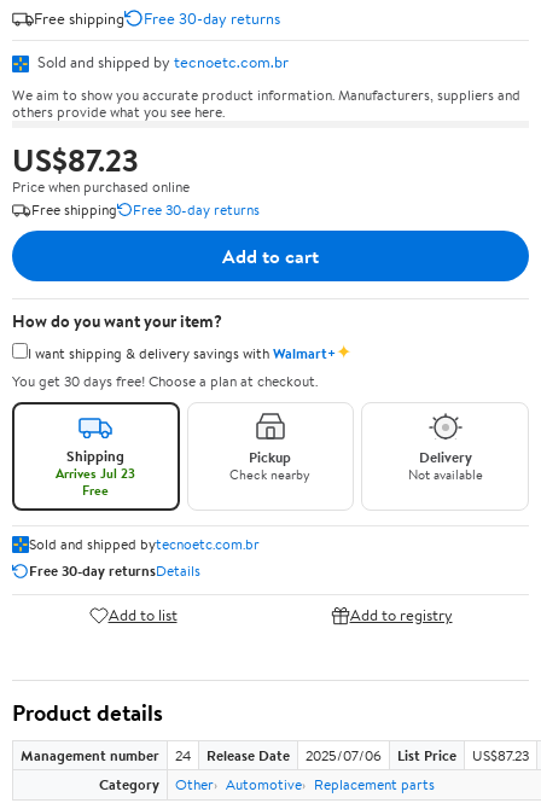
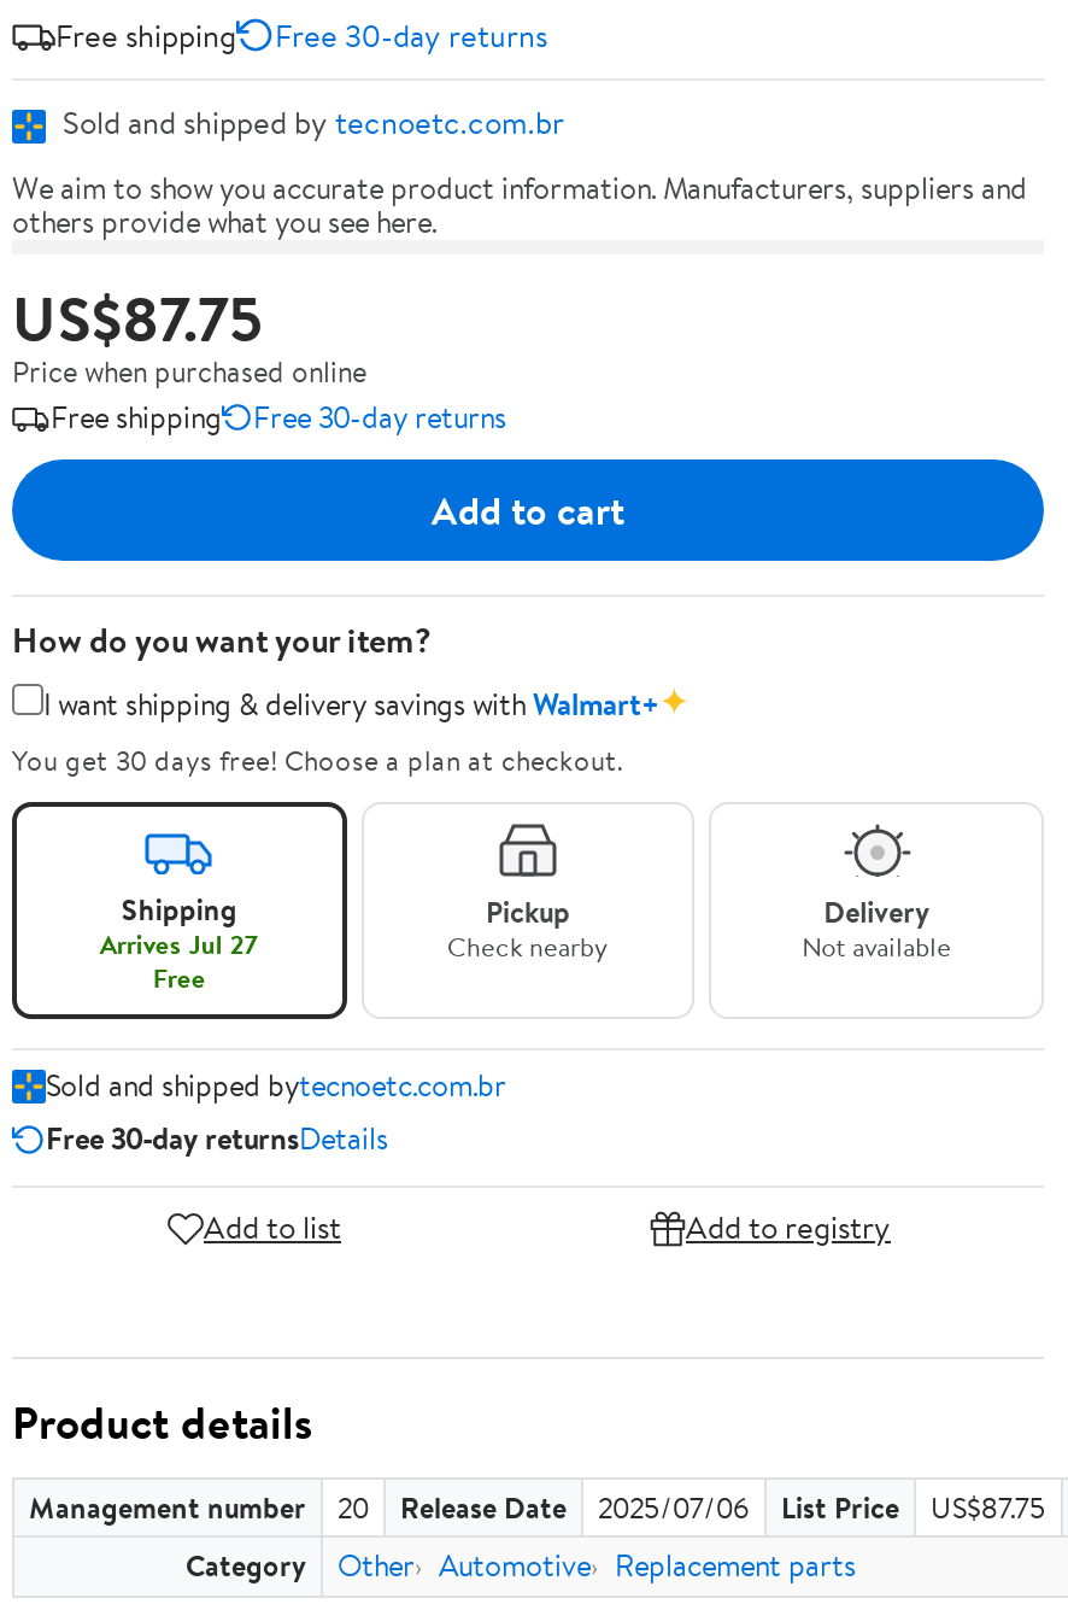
- US$87.23
+ US$87.75

- Arrives Jul 23
+ Arrives Jul 27

- 24
+ 20

- US$87.23
+ US$87.75
